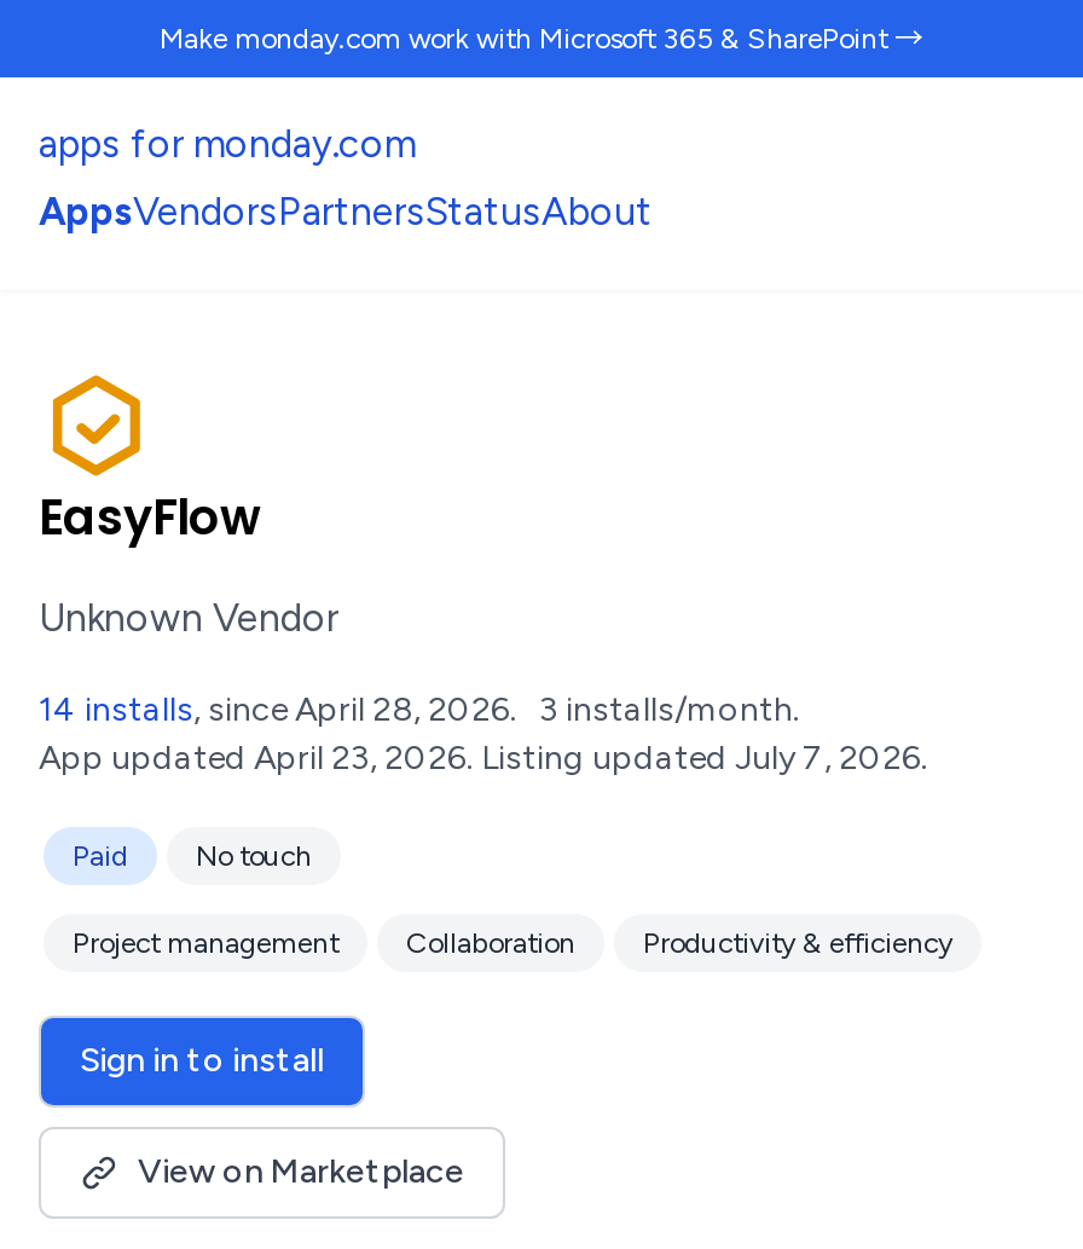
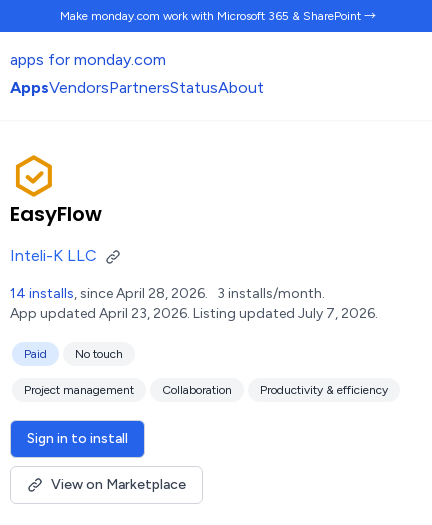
- Unknown Vendor
+ Inteli-K LLC
